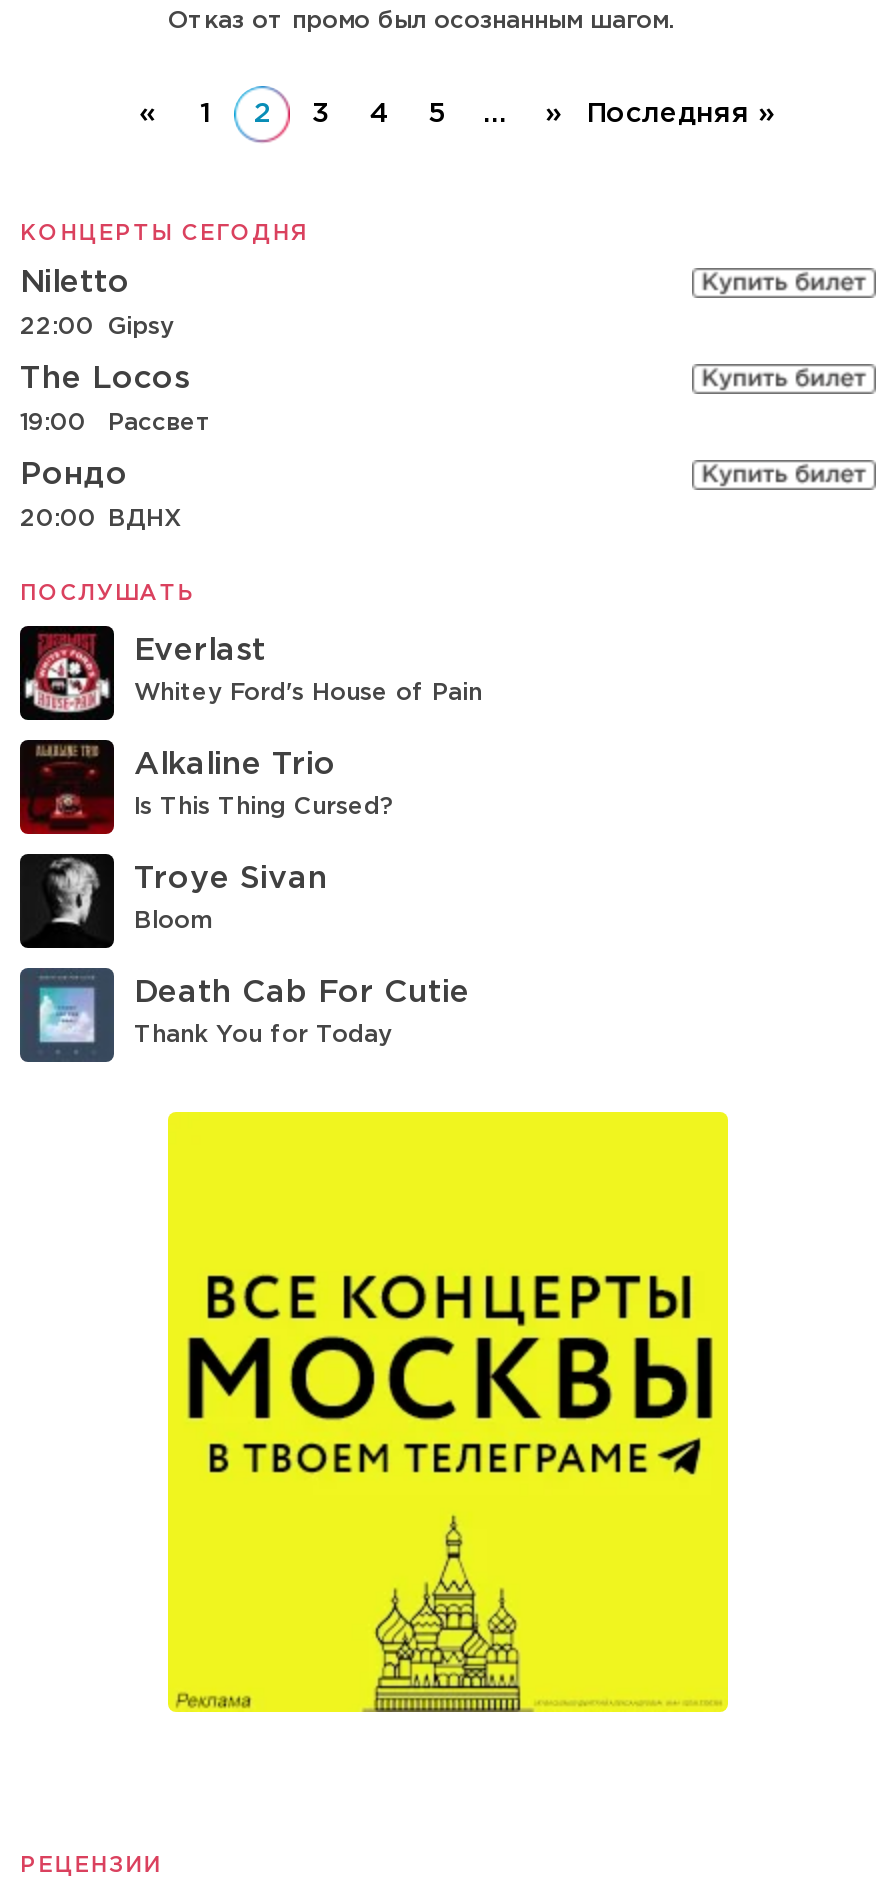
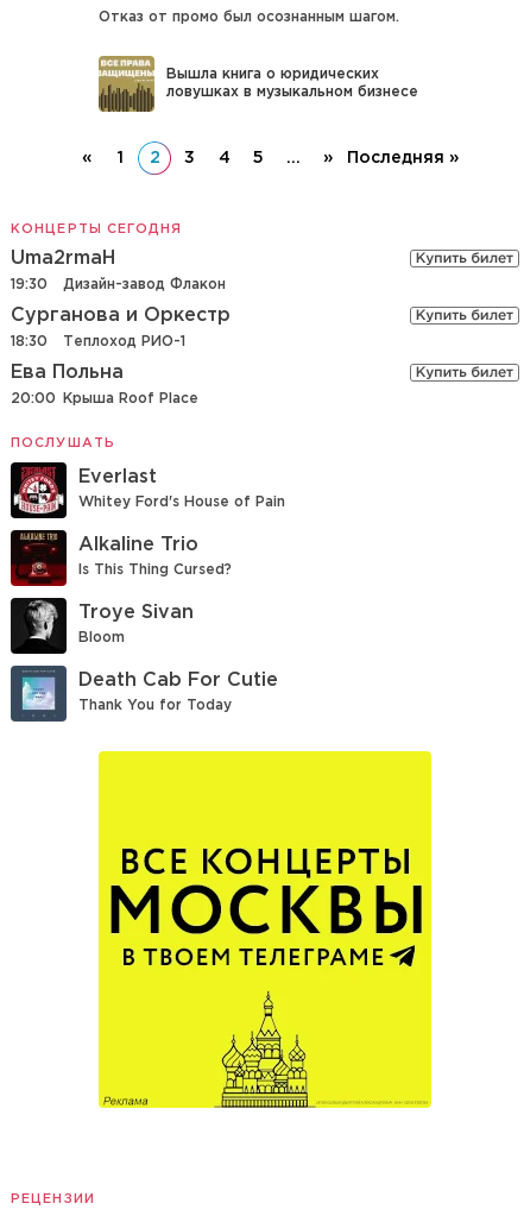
+ [image]
+ Вышла книга о юридических
+ ловушках в музыкальном бизнесе

- Niletto
+ Uma2rmaH

- 22:00
- Gipsy
+ 19:30
+ Дизайн-завод Флакон

- The Locos
+ Сурганова и Оркестр

- 19:00
- Рассвет
+ 18:30
+ Теплоход РИО-1

- Рондо
+ Ева Польна

- 20:00 ВДНХ
+ 20:00 Крыша Roof Place
